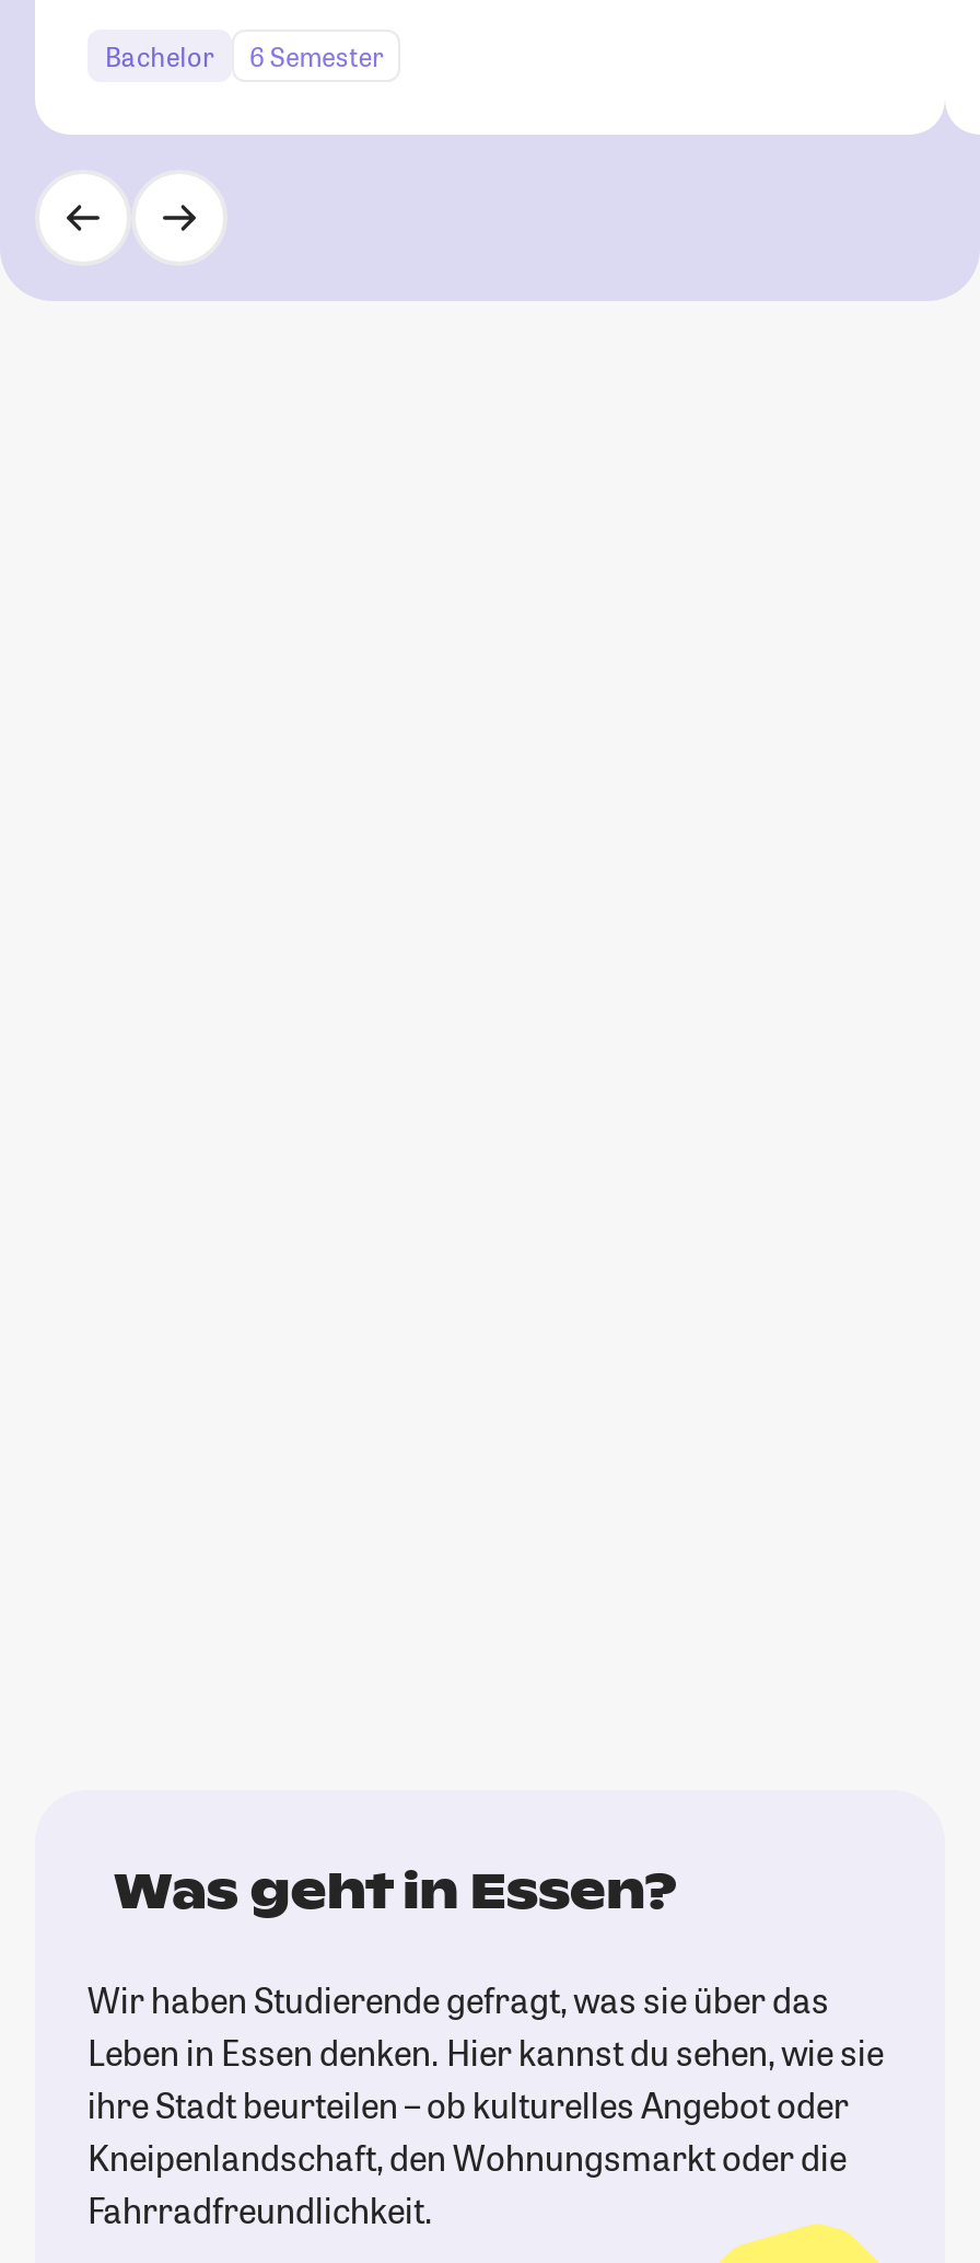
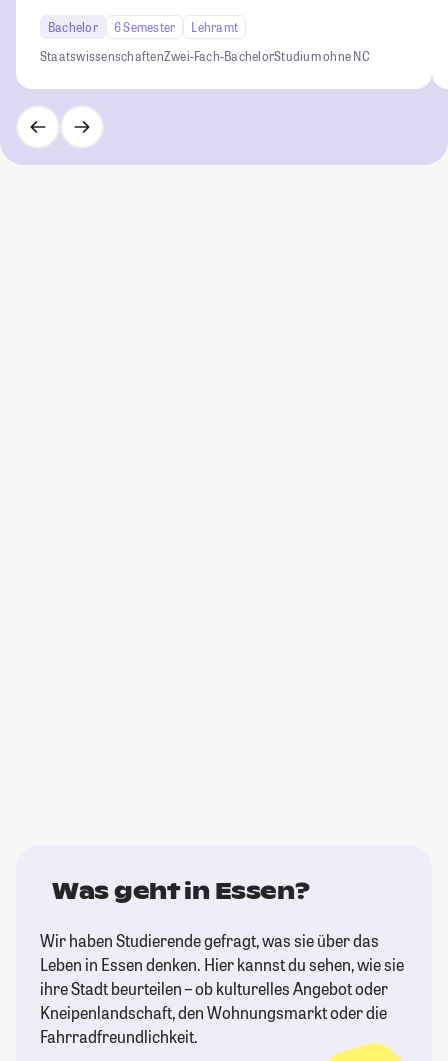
+ Lehramt
+ StaatswissenschaftenZwei-Fach-BachelorStudium ohne NC
